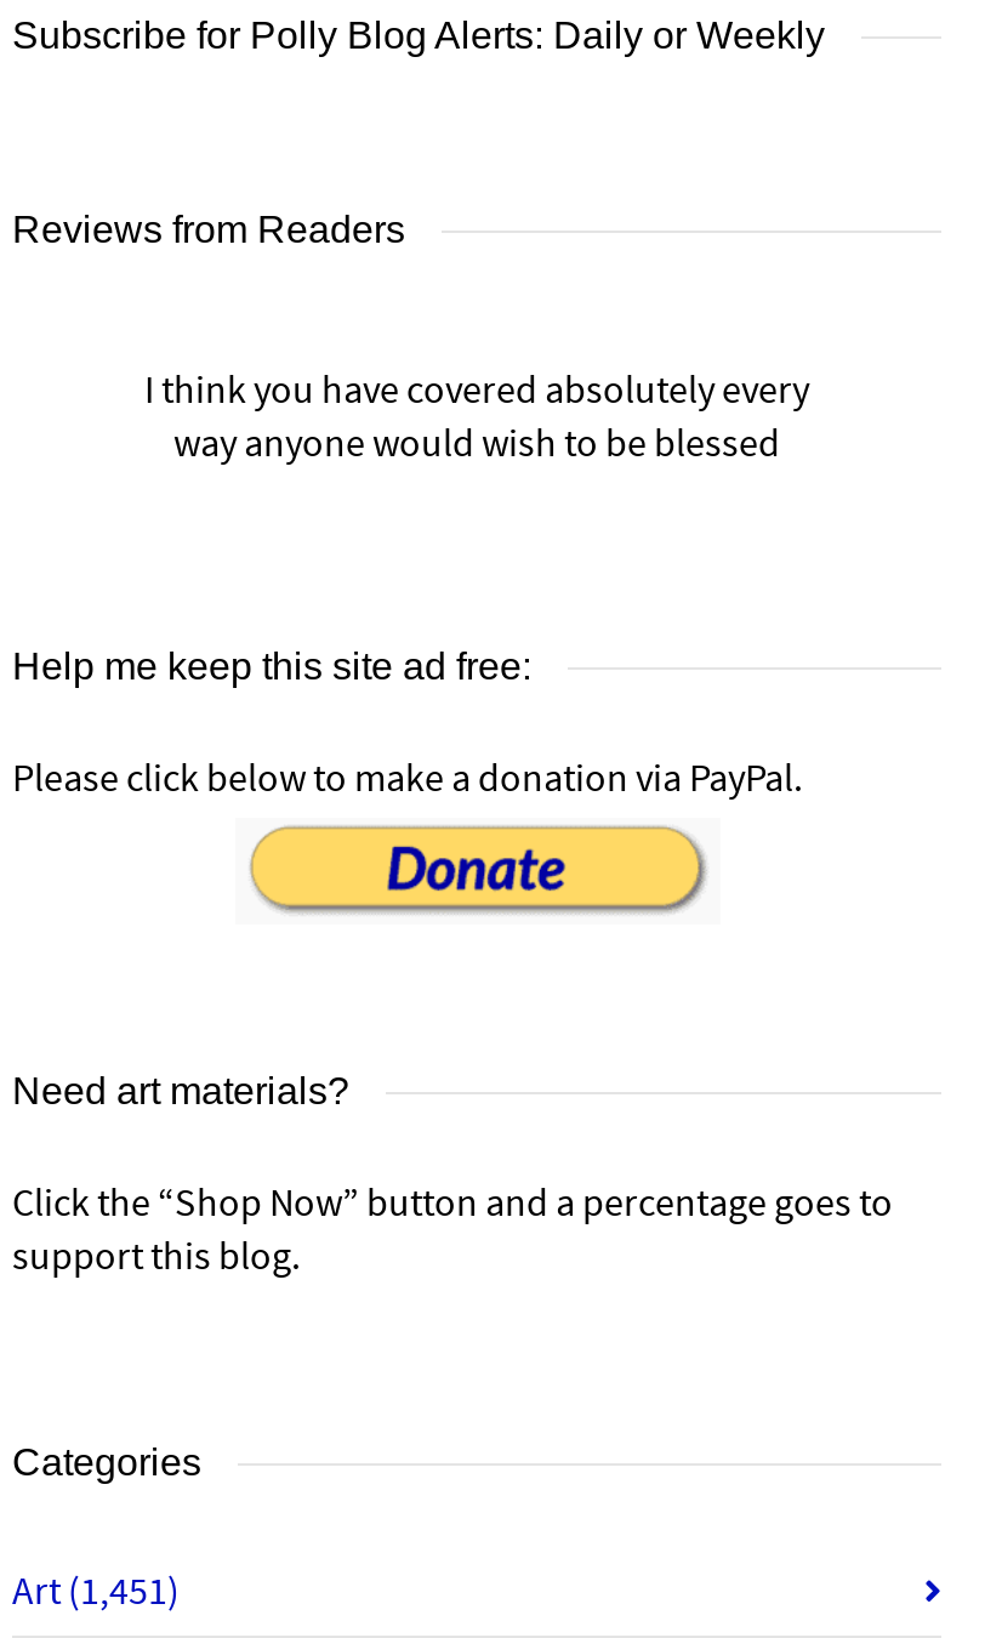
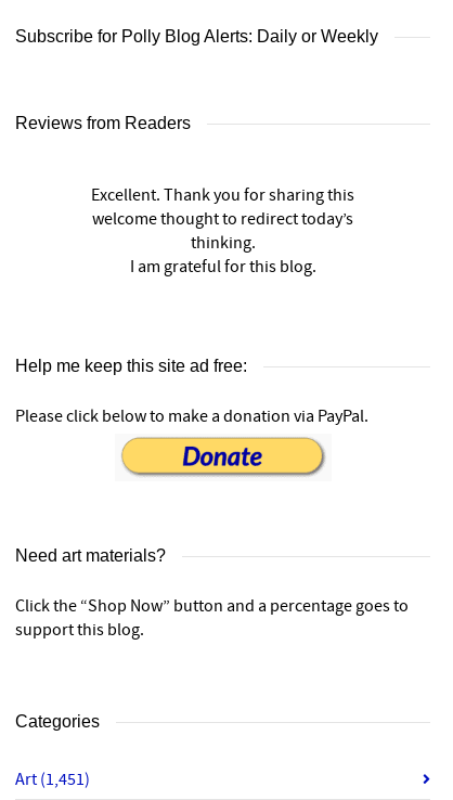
- I think you have covered absolutely every
- way anyone would wish to be blessed
+ Excellent. Thank you for sharing this
+ welcome thought to redirect today’s
+ thinking.
+ I am grateful for this blog.
